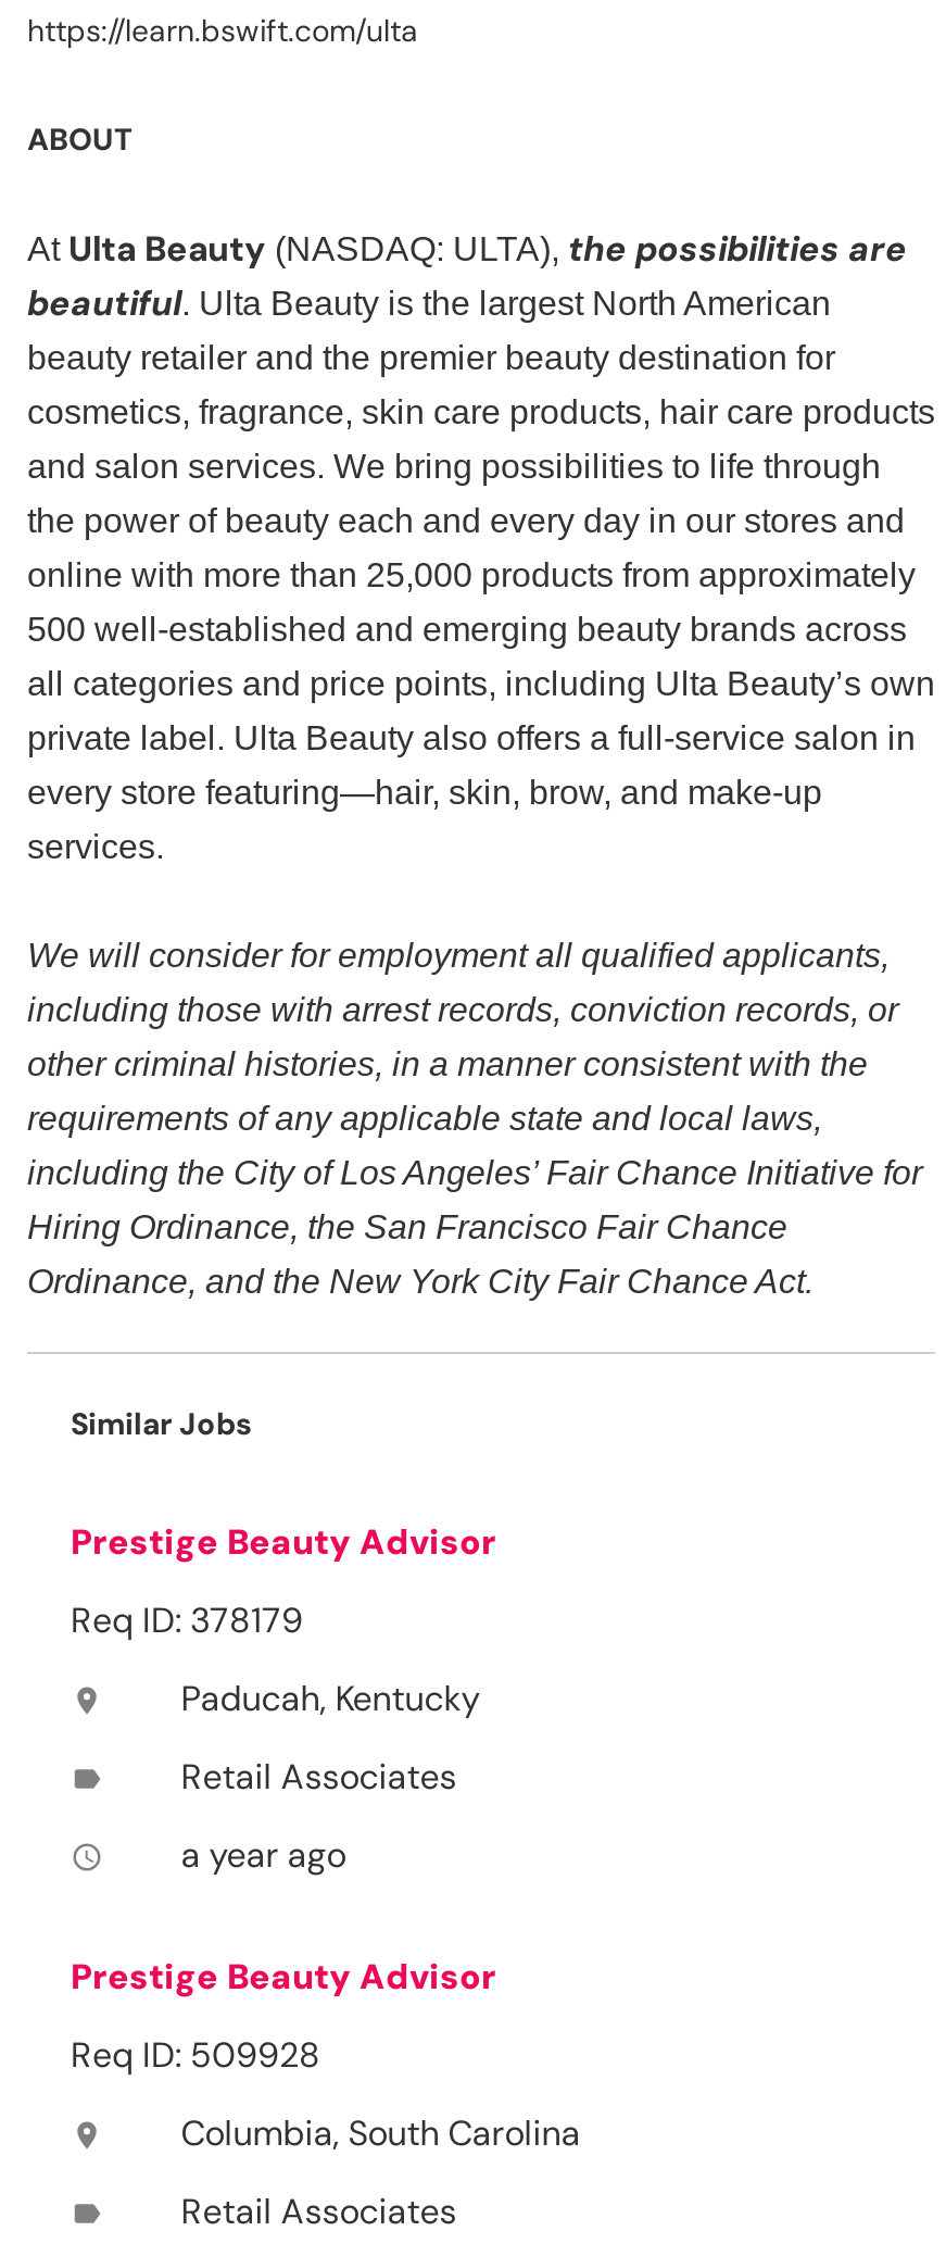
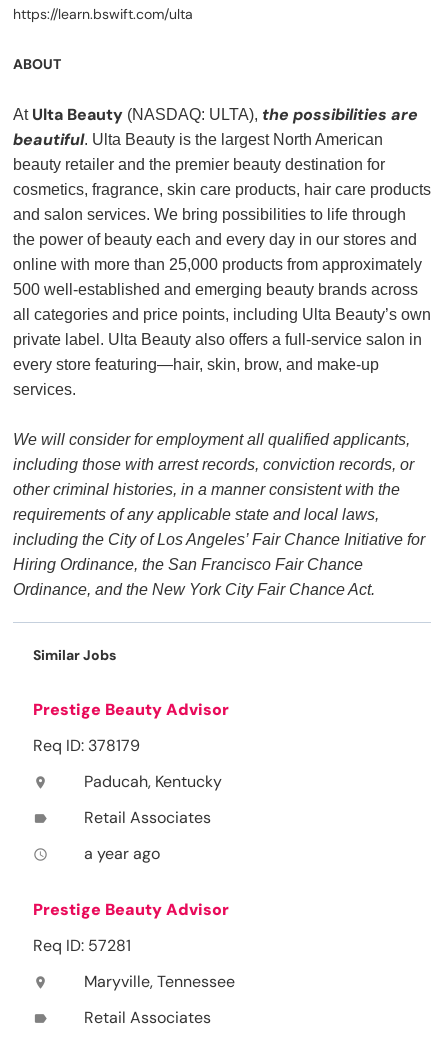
- Req ID: 509928
+ Req ID: 57281

- Columbia, South Carolina
+ Maryville, Tennessee
